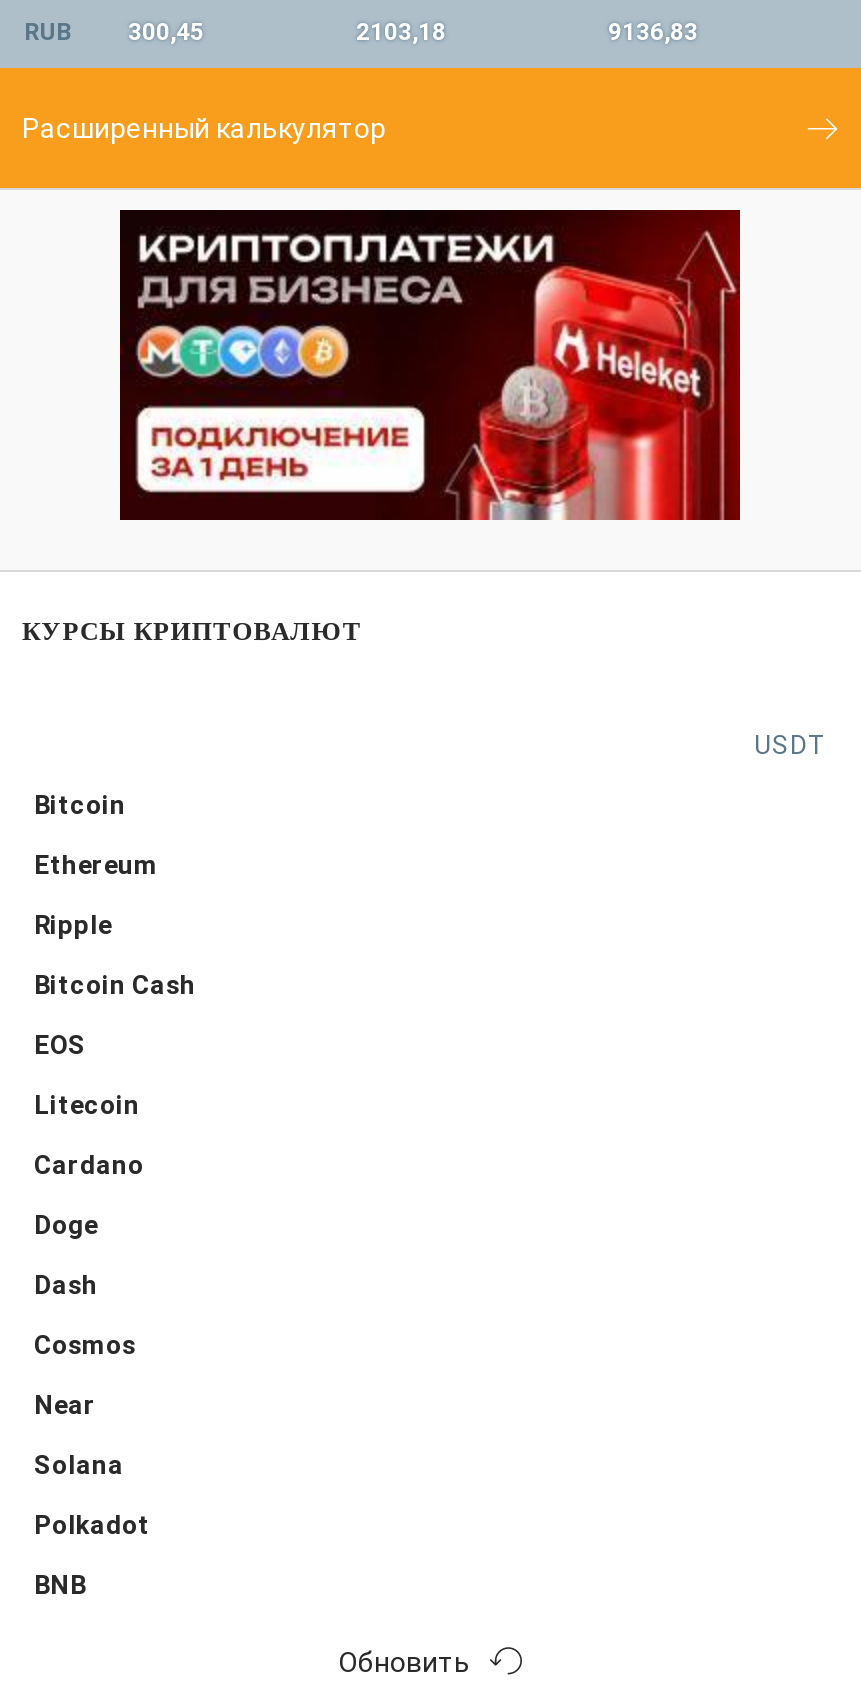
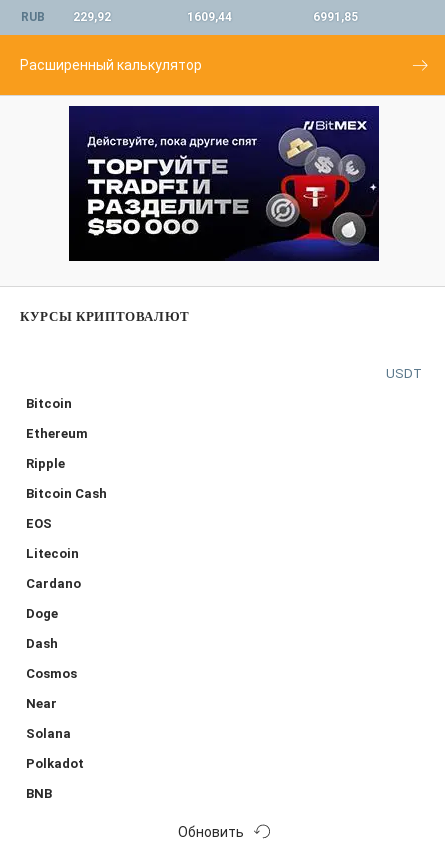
- RUB 300,45
+ RUB 229,92

- 2103,18
+ 1609,44

- 9136,83
+ 6991,85

- [image]
+ [image]
